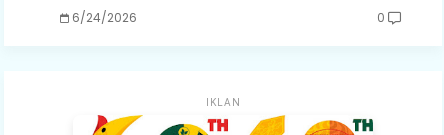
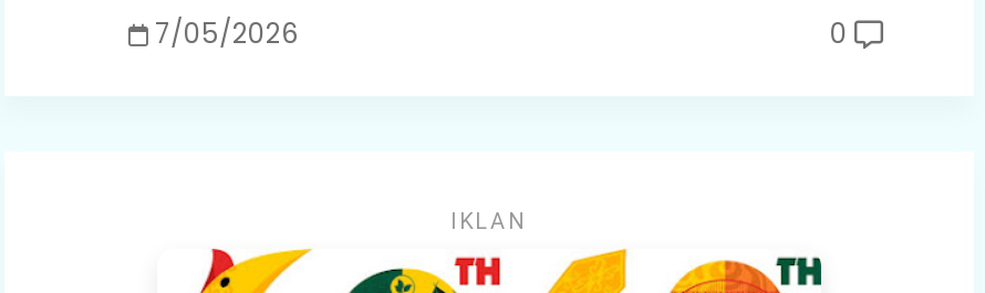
- 6/24/2026
+ 7/05/2026
